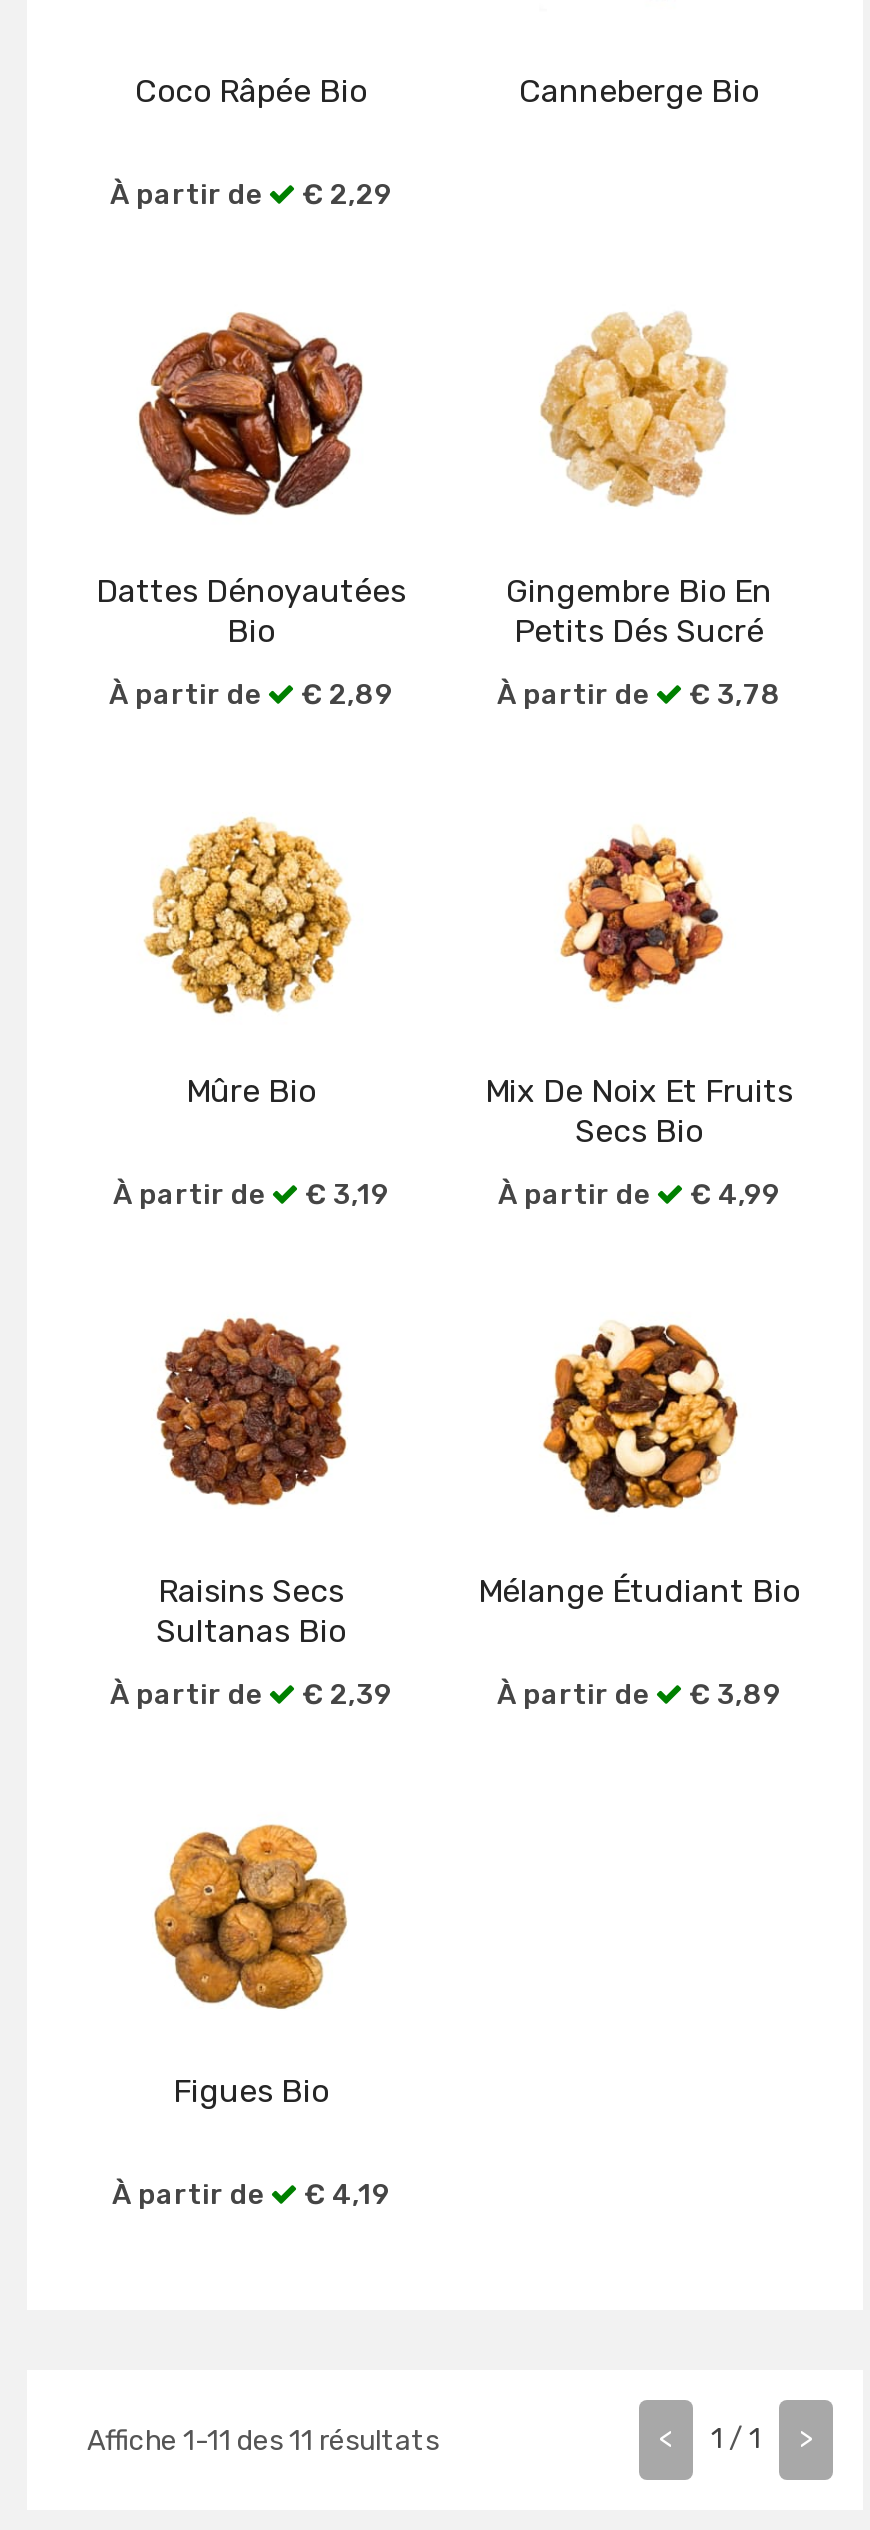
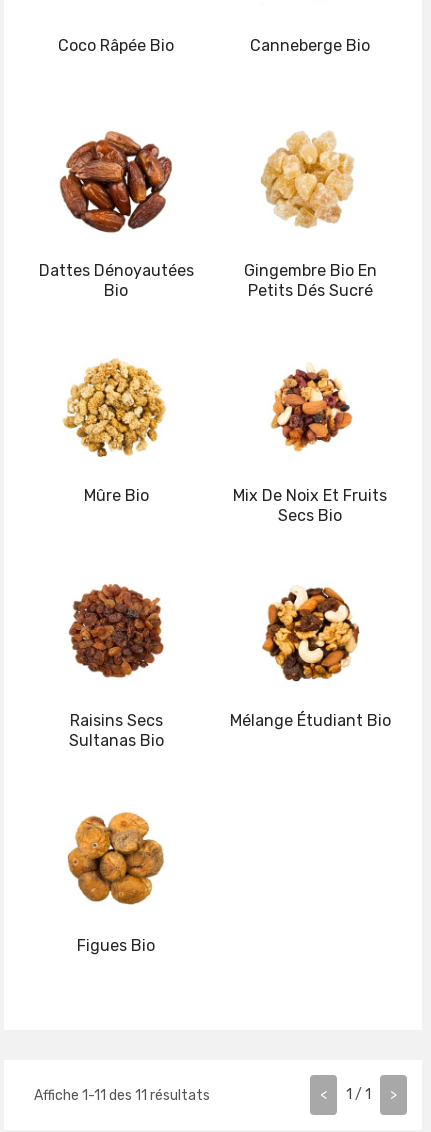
- À partir de
- € 2,29

- À partir de
- € 2,89

- À partir de
- € 3,78

- À partir de
- € 3,19

- À partir de
- € 4,99

- À partir de
- € 2,39

- À partir de
- € 3,89

- À partir de
- € 4,19
